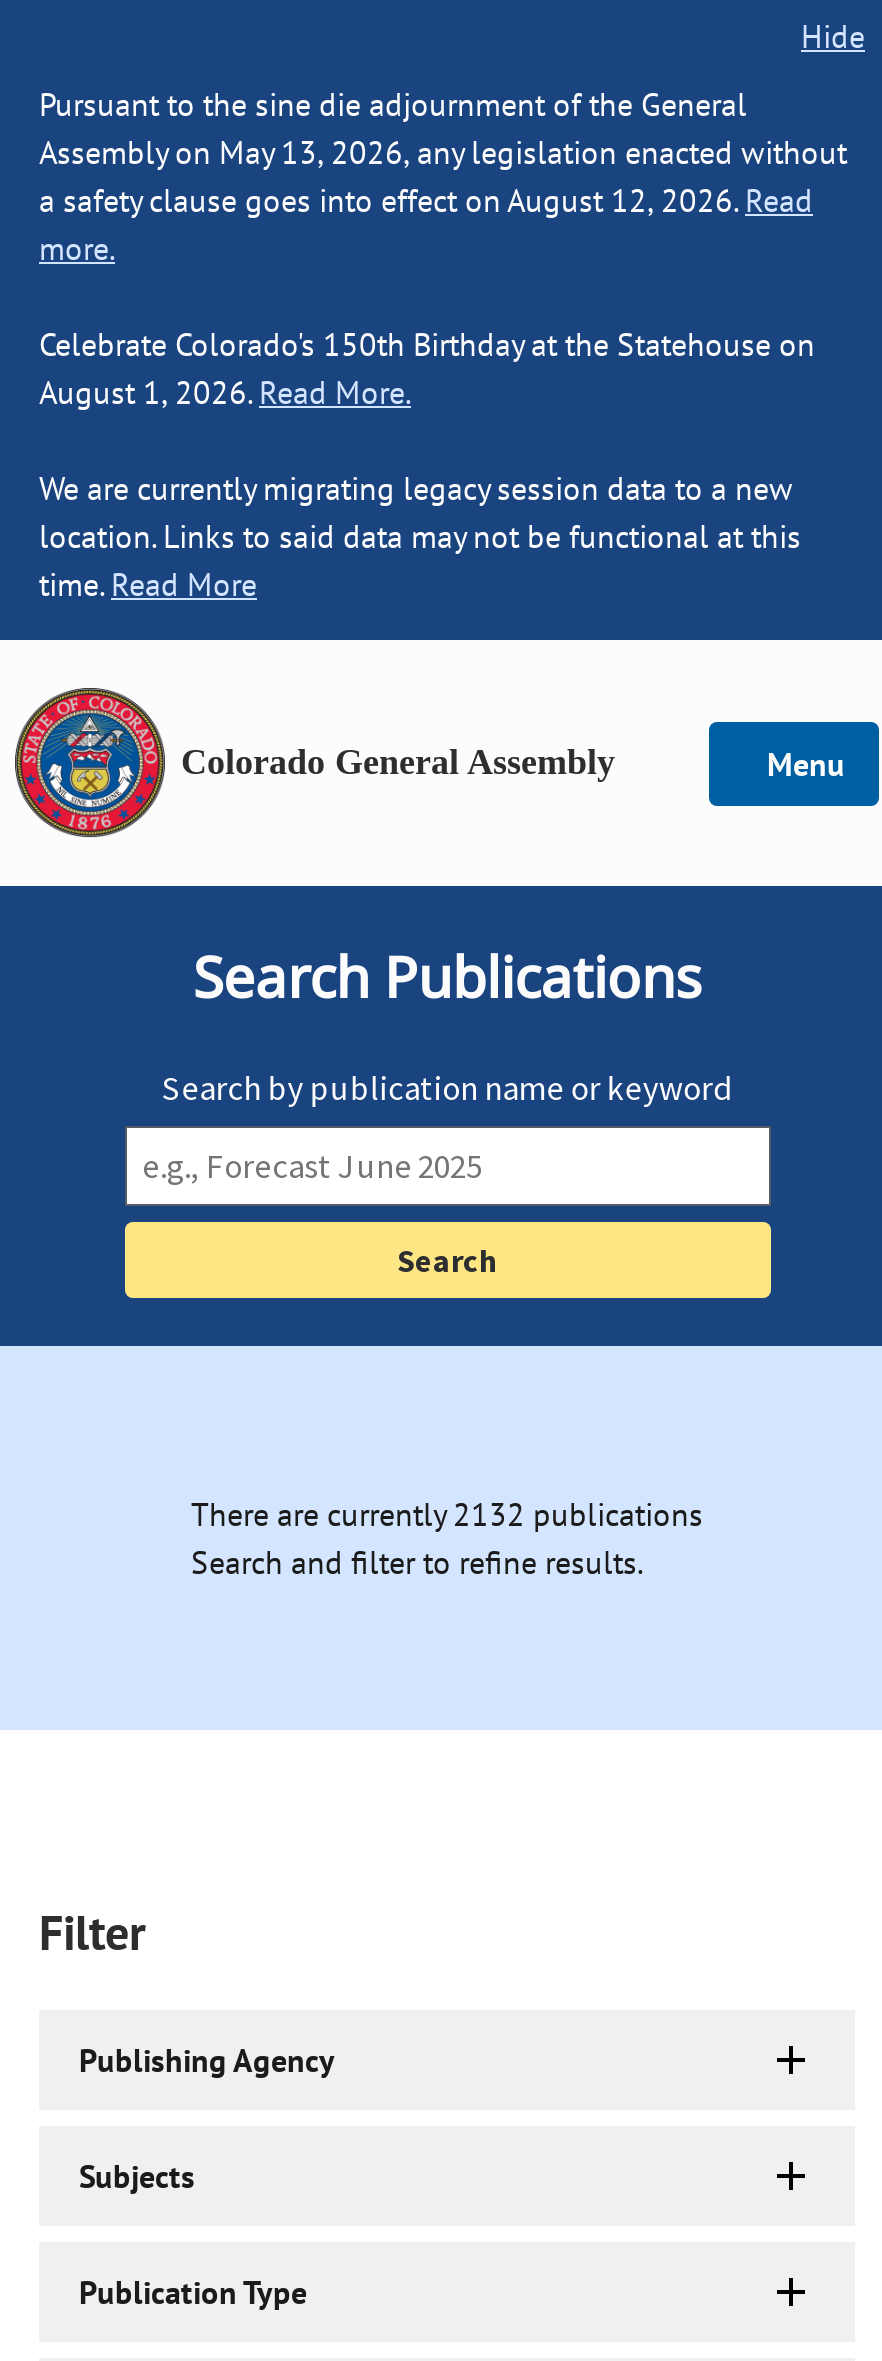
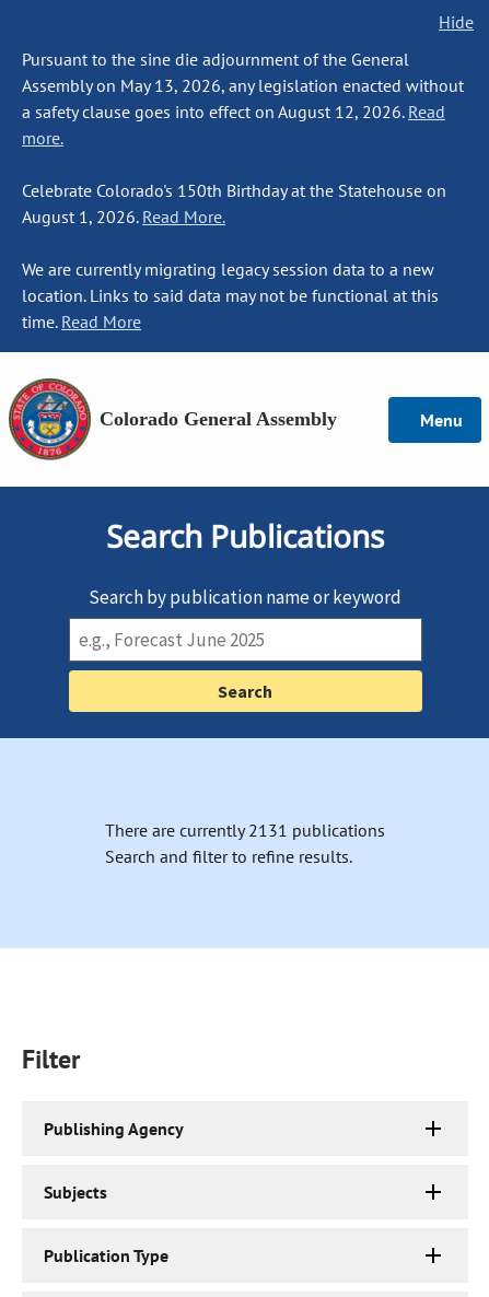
- There are currently 2132 publications
+ There are currently 2131 publications
